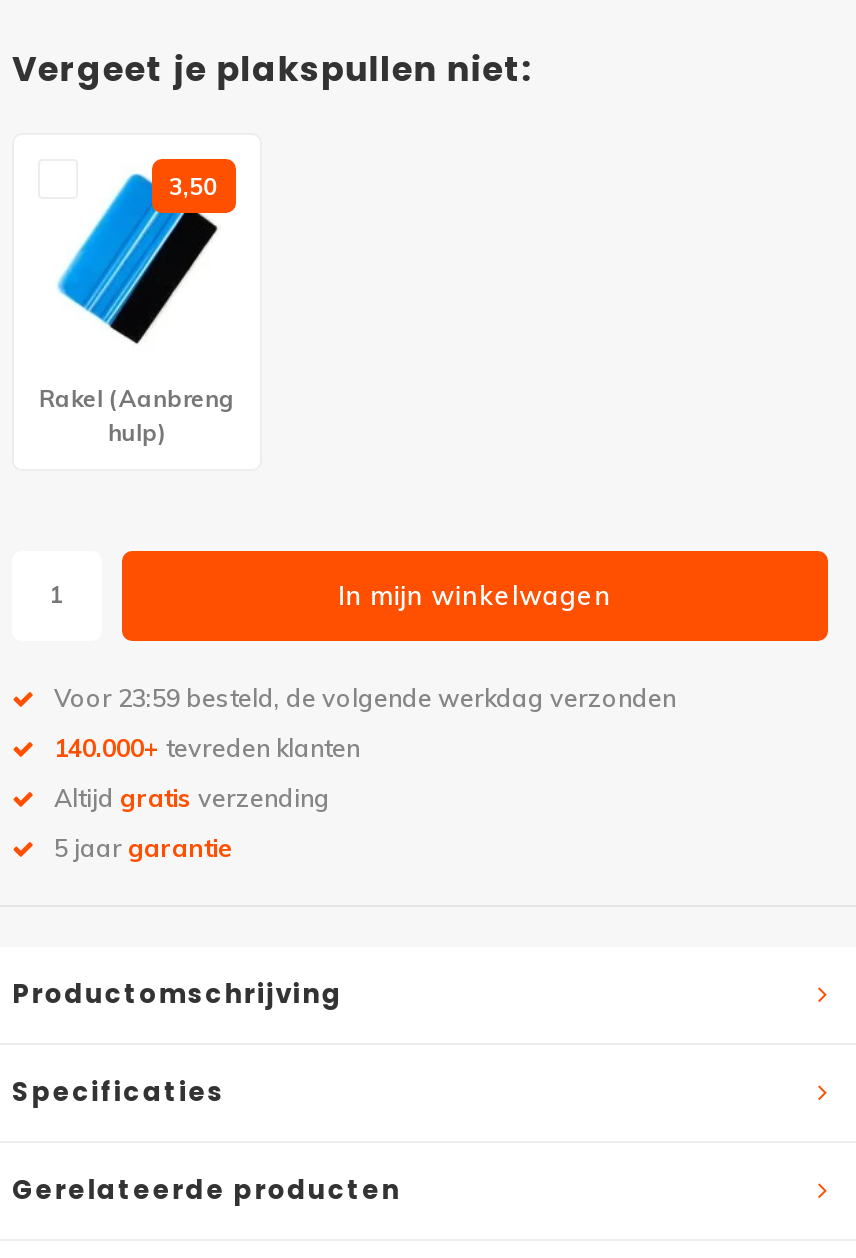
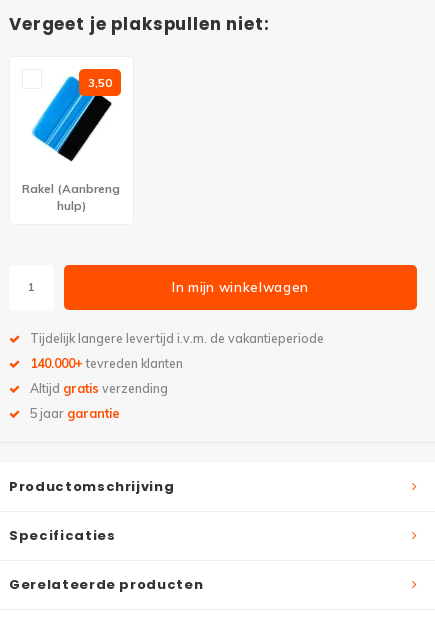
- Voor 23:59 besteld, de volgende werkdag verzonden
+ Tijdelijk langere levertijd i.v.m. de vakantieperiode
